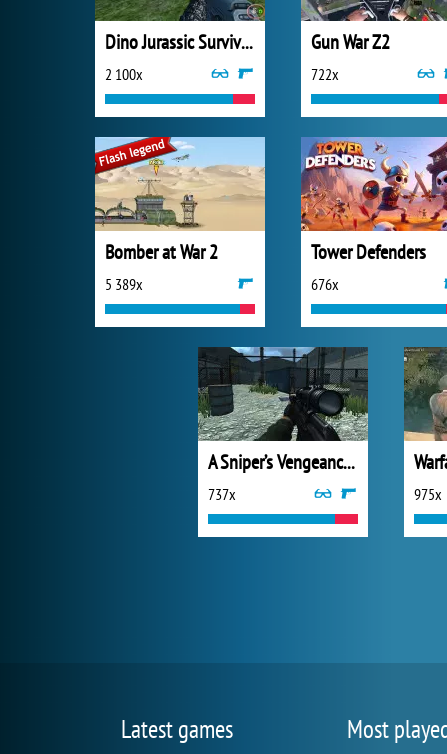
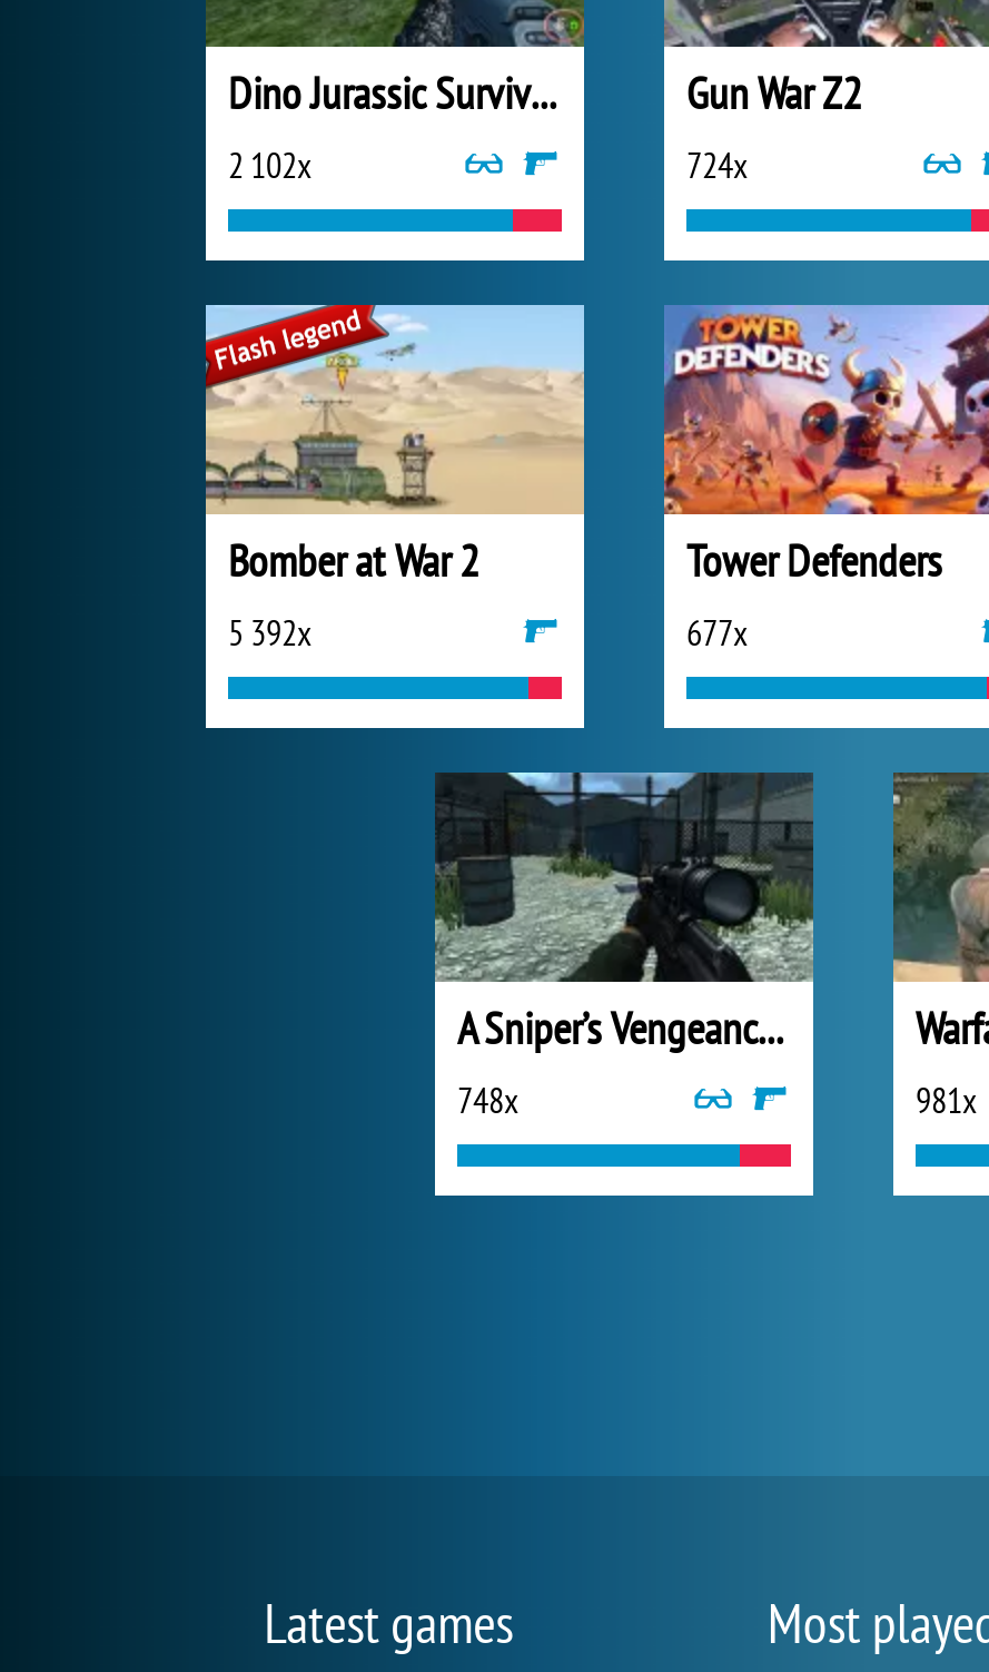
- 2 100x
+ 2 102x

- 722x
+ 724x

- 5 389x
+ 5 392x

- 676x
+ 677x

- 737x
- 975x
+ 748x
+ 981x
